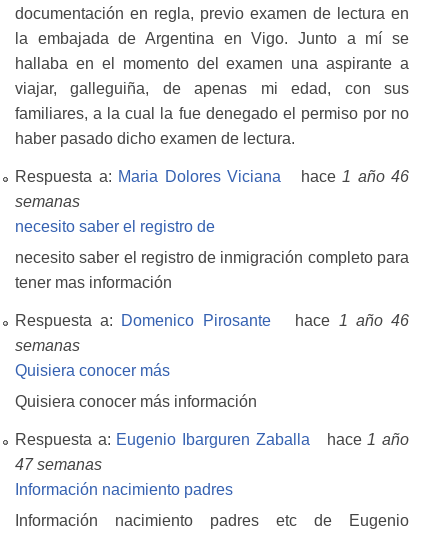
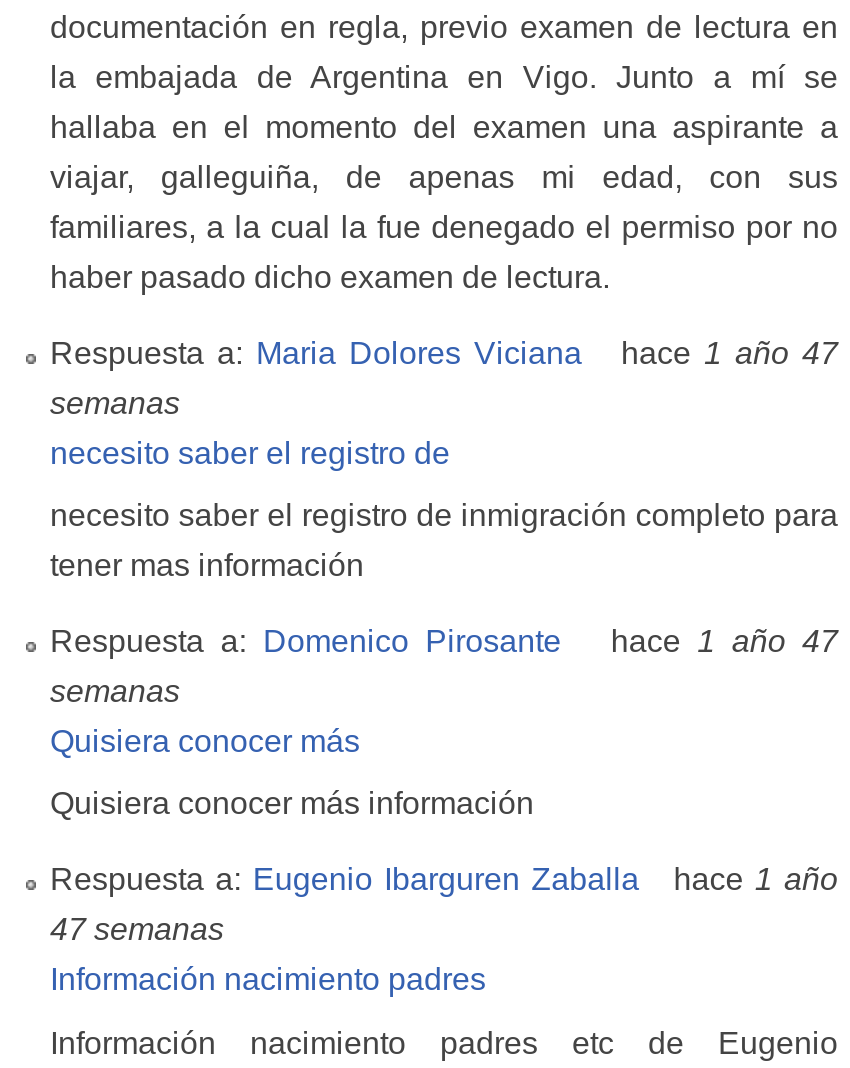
- Respuesta a: Maria Dolores Viciana hace 1 año 46
+ Respuesta a: Maria Dolores Viciana hace 1 año 47

- Respuesta a: Domenico Pirosante hace 1 año 46
+ Respuesta a: Domenico Pirosante hace 1 año 47
